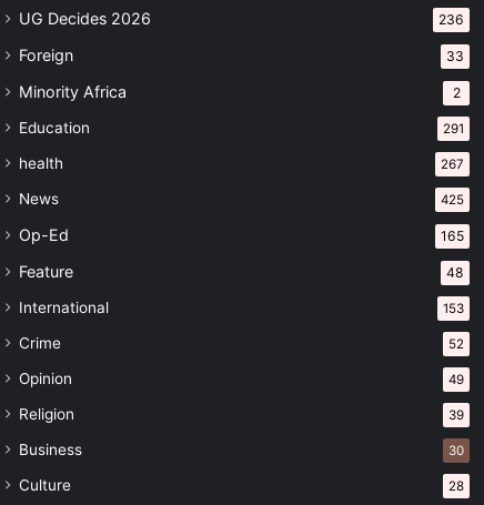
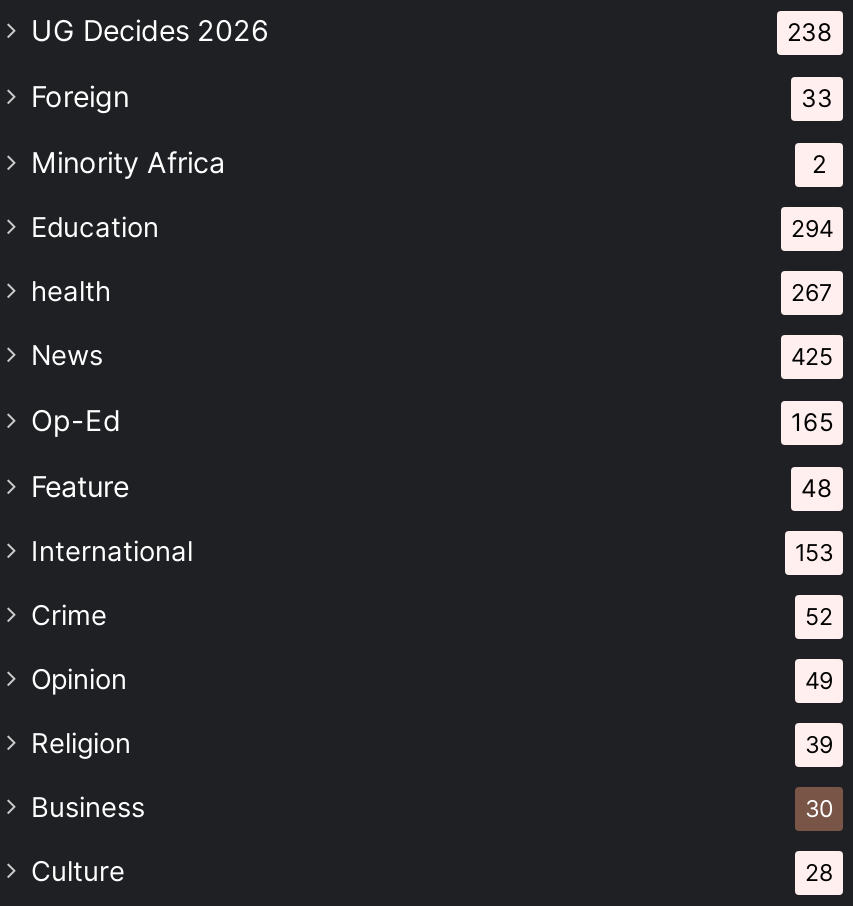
- 236
+ 238

- 291
+ 294
